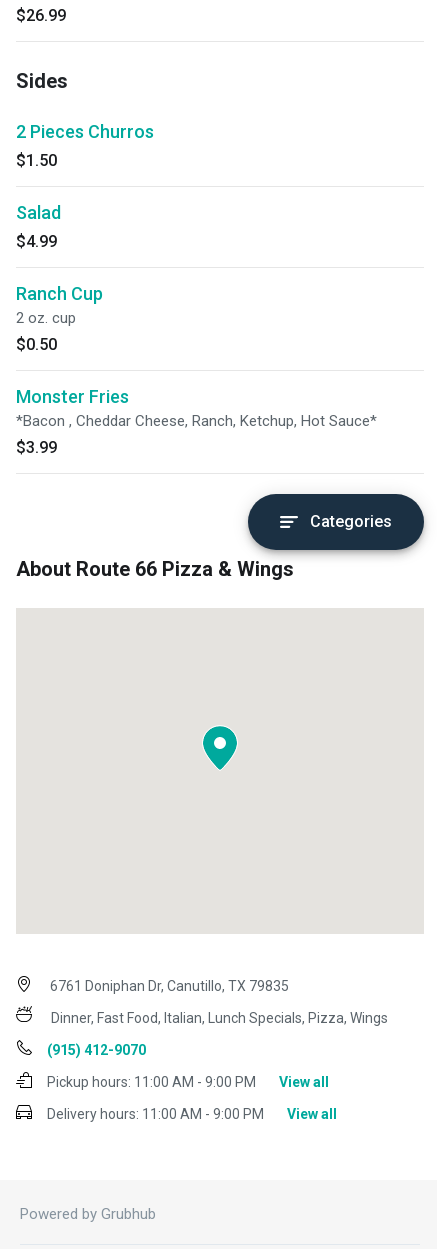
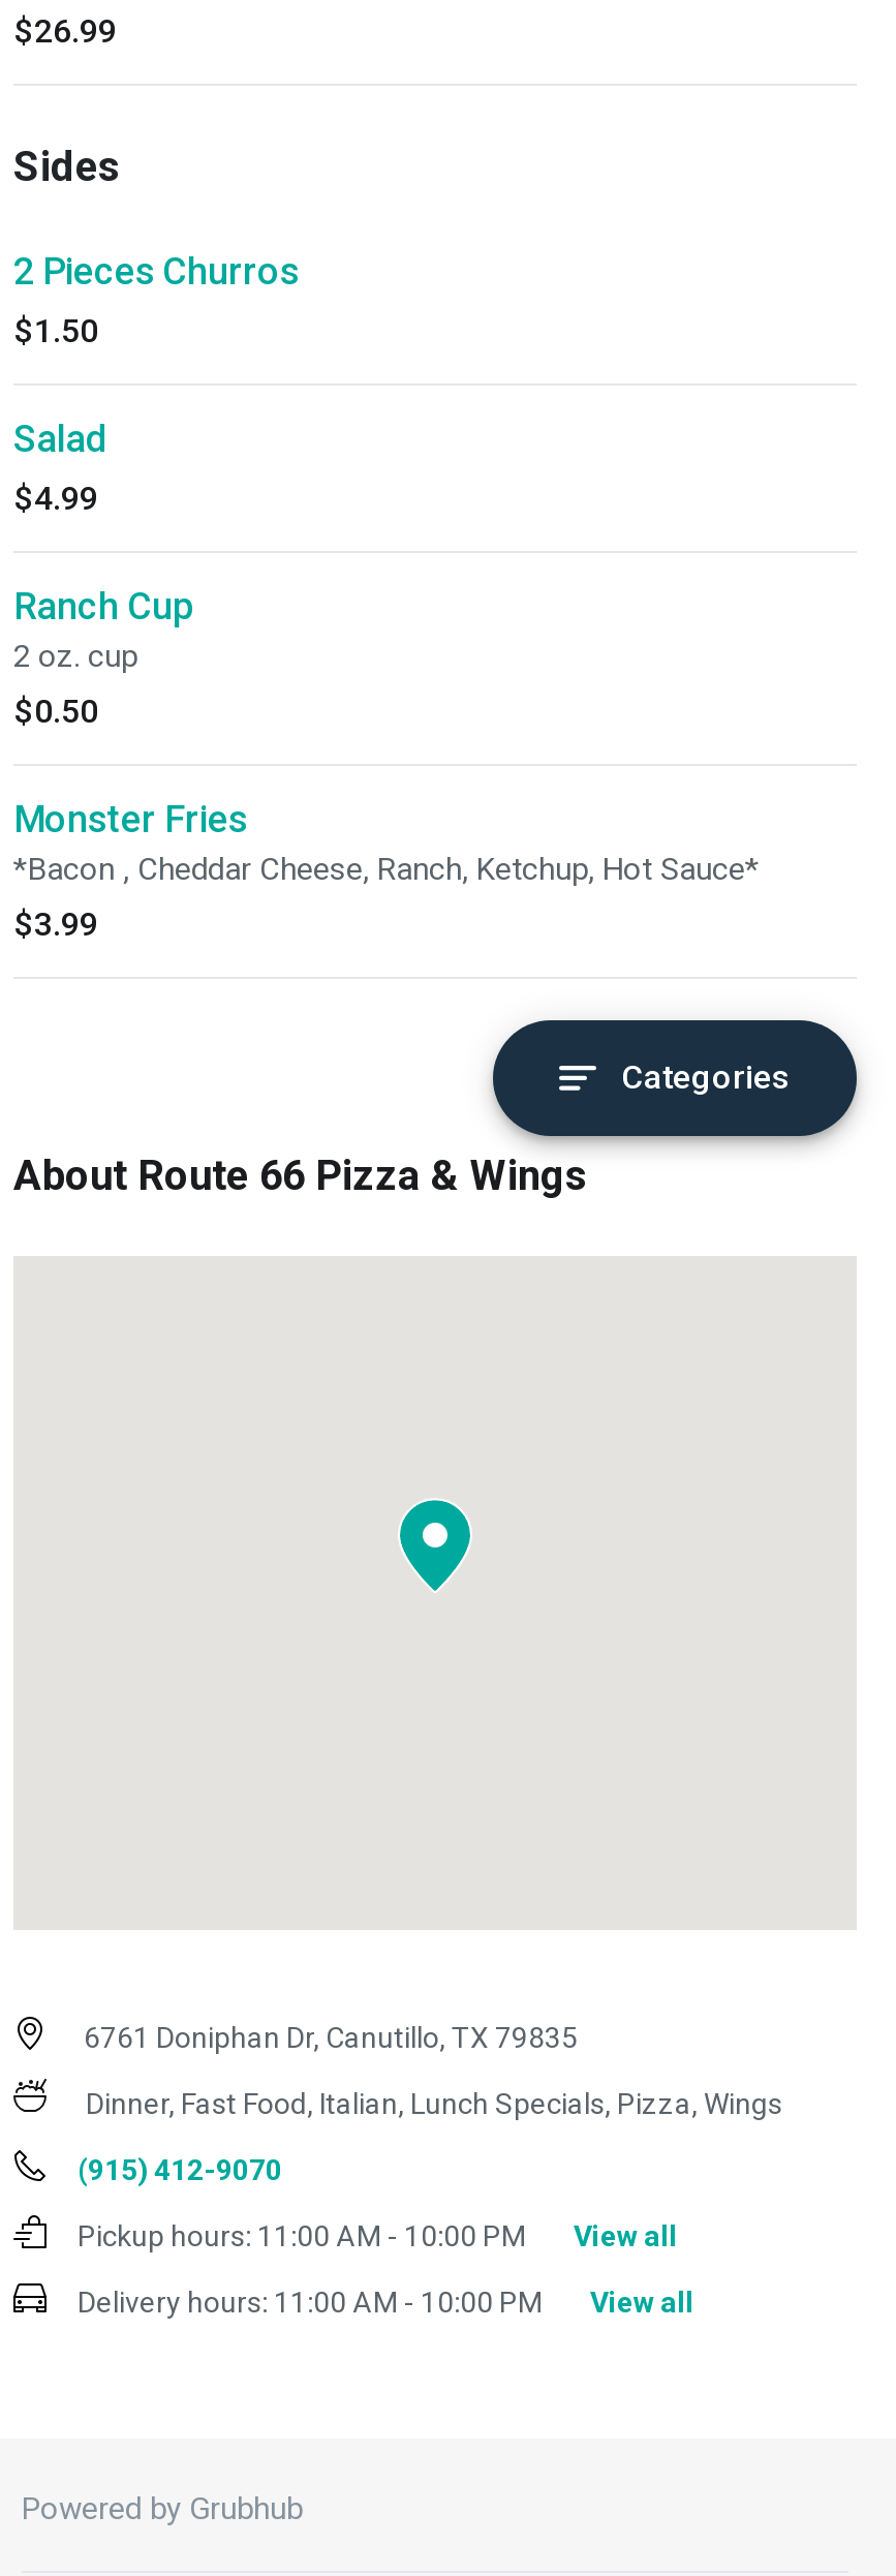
- Pickup hours: 11:00 AM - 9:00 PM
+ Pickup hours: 11:00 AM - 10:00 PM

- Delivery hours: 11:00 AM - 9:00 PM
+ Delivery hours: 11:00 AM - 10:00 PM
